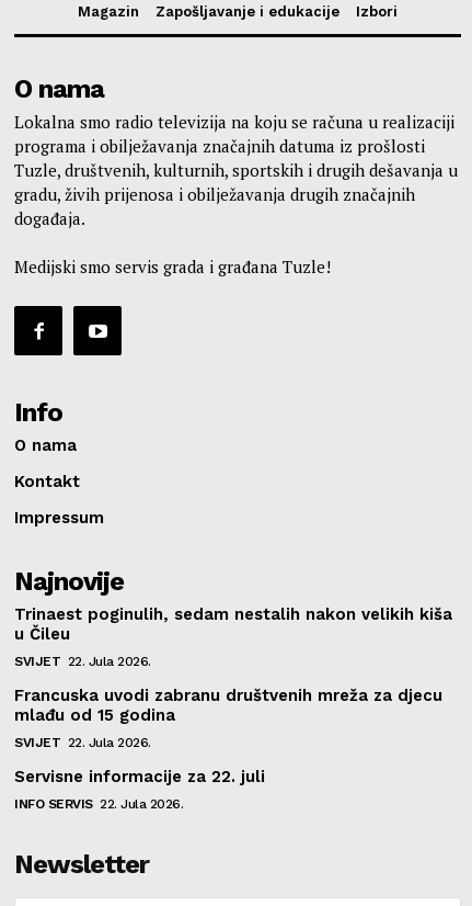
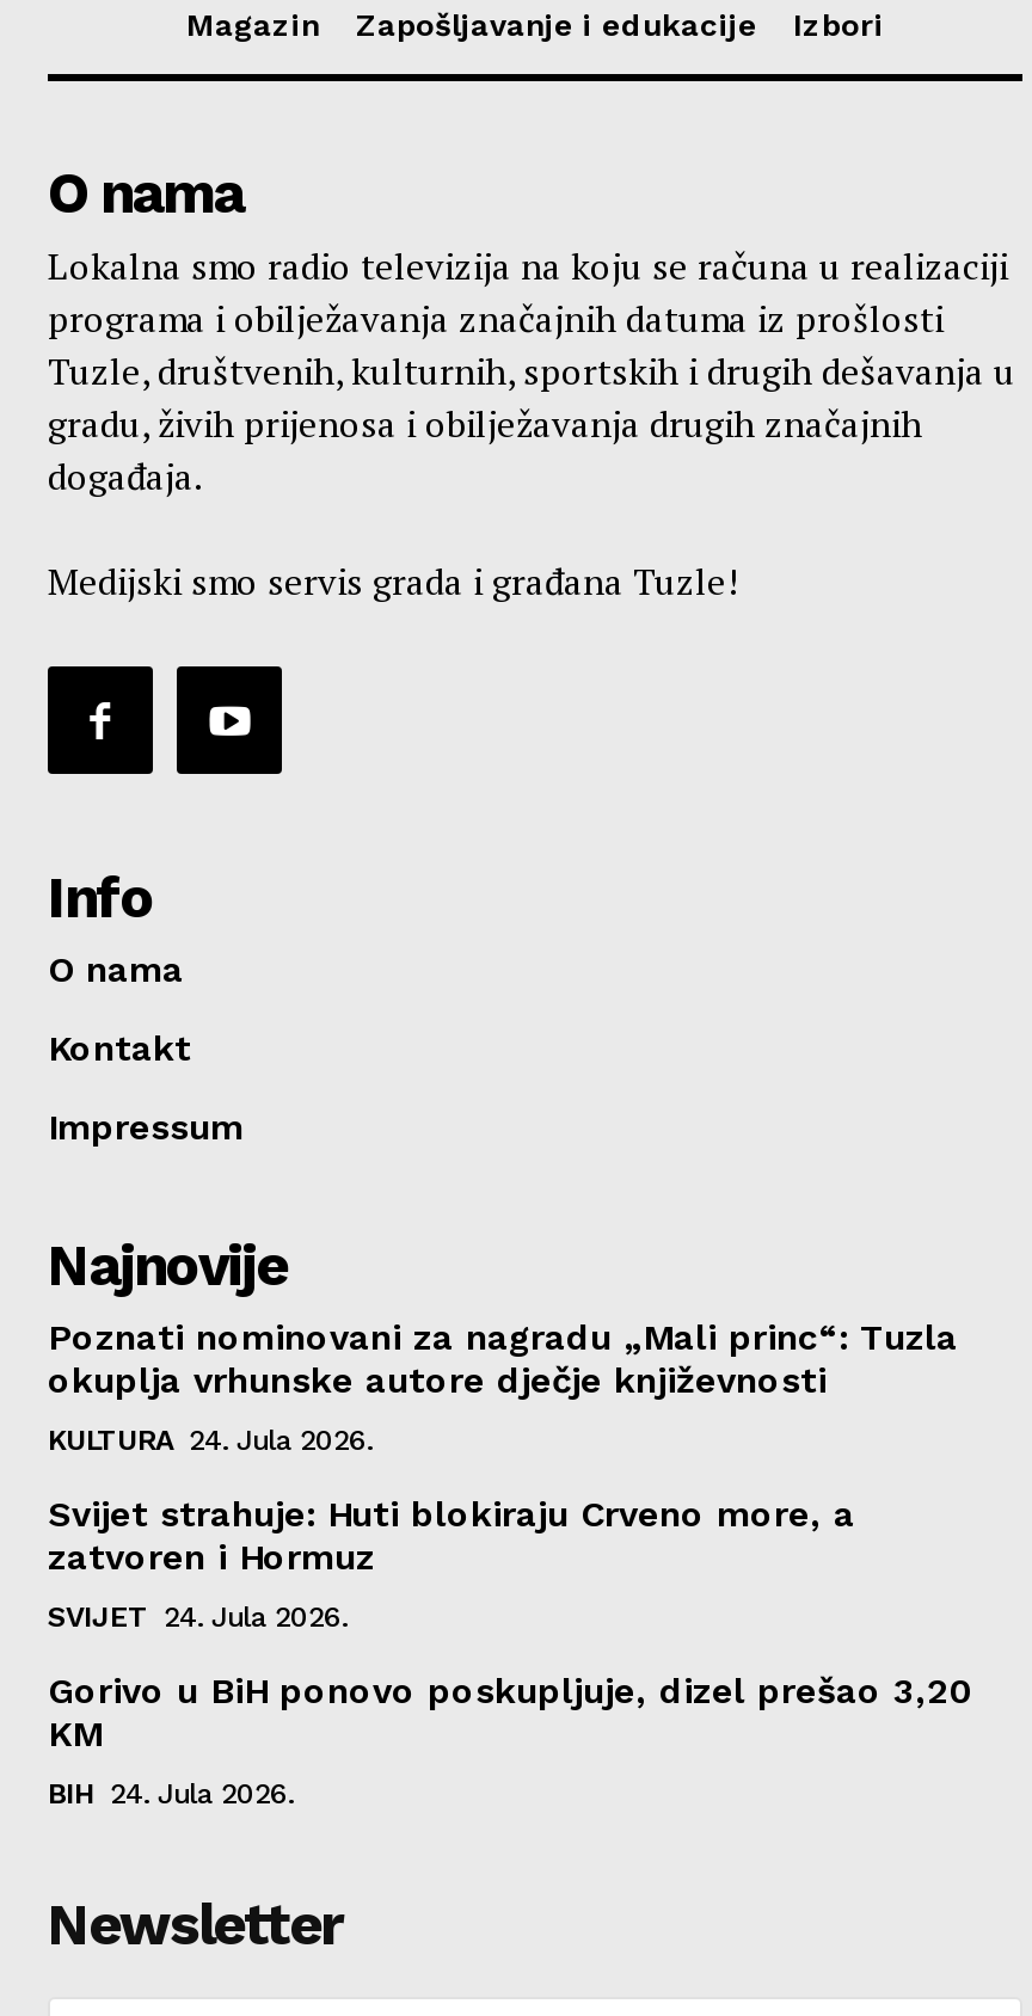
- Trinaest poginulih, sedam nestalih nakon velikih kiša
- u Čileu
+ Poznati nominovani za nagradu „Mali princ“: Tuzla
+ okuplja vrhunske autore dječje književnosti

- SVIJET 22. Jula 2026.
+ KULTURA 24. Jula 2026.

- Francuska uvodi zabranu društvenih mreža za djecu
- mlađu od 15 godina
+ Svijet strahuje: Huti blokiraju Crveno more, a
+ zatvoren i Hormuz

- SVIJET 22. Jula 2026.
+ SVIJET 24. Jula 2026.

- Servisne informacije za 22. juli
+ Gorivo u BiH ponovo poskupljuje, dizel prešao 3,20
+ KM

- INFO SERVIS 22. Jula 2026.
+ BIH 24. Jula 2026.
